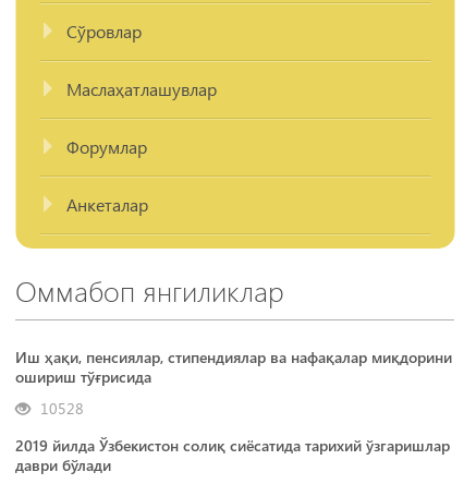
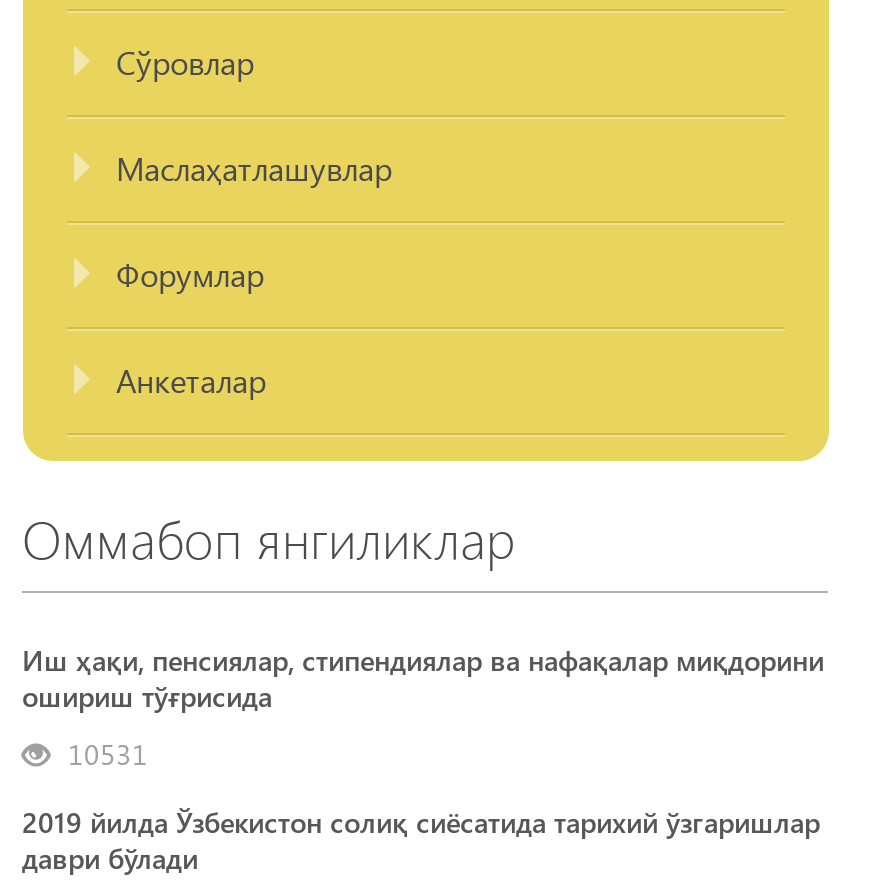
- 10528
+ 10531
